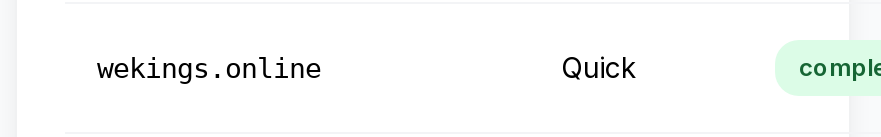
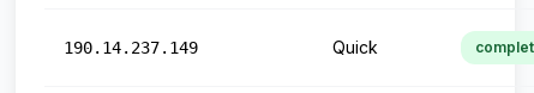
- wekings.online
+ 190.14.237.149
